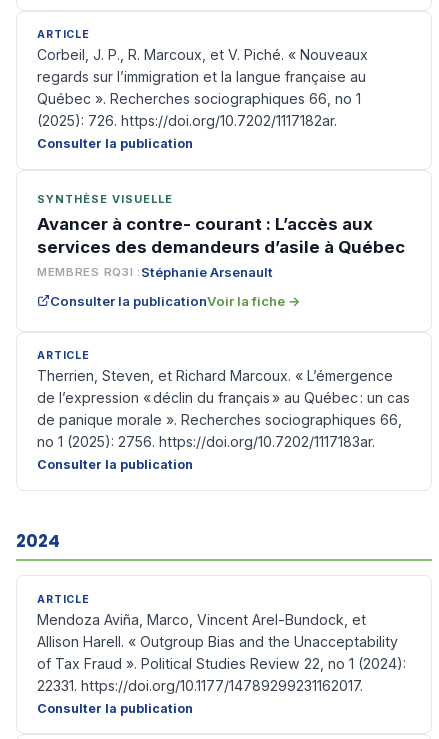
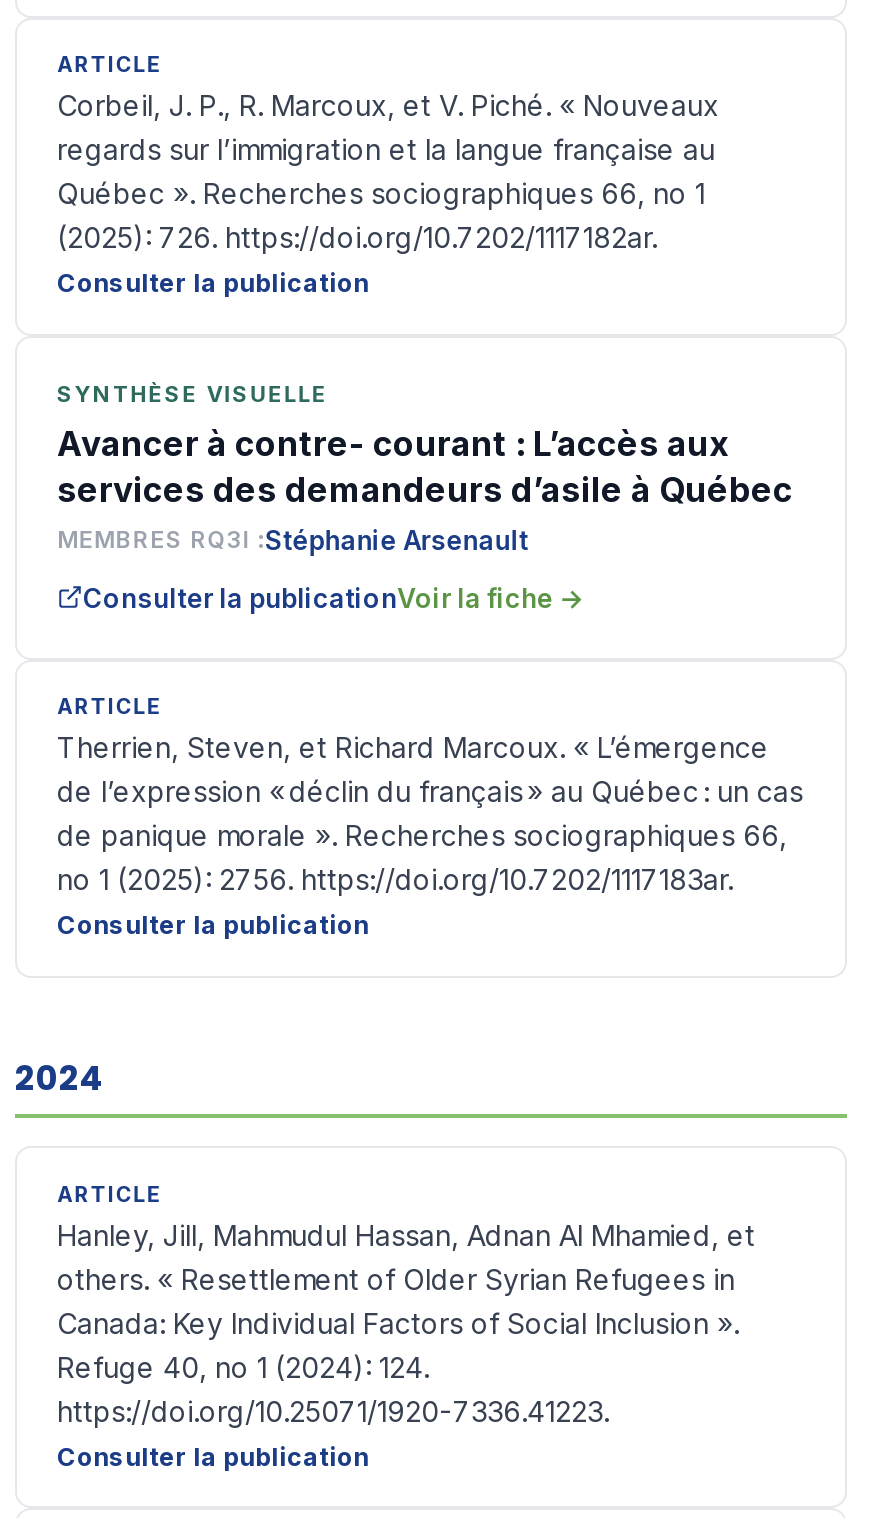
- Mendoza Aviña, Marco, Vincent Arel-Bundock, et
- Allison Harell. « Outgroup Bias and the Unacceptability
- of Tax Fraud ». Political Studies Review 22, no 1 (2024):
- 22331. https://doi.org/10.1177/14789299231162017.
+ Hanley, Jill, Mahmudul Hassan, Adnan Al Mhamied, et
+ others. « Resettlement of Older Syrian Refugees in
+ Canada: Key Individual Factors of Social Inclusion ».
+ Refuge 40, no 1 (2024): 124.
+ https://doi.org/10.25071/1920-7336.41223.
